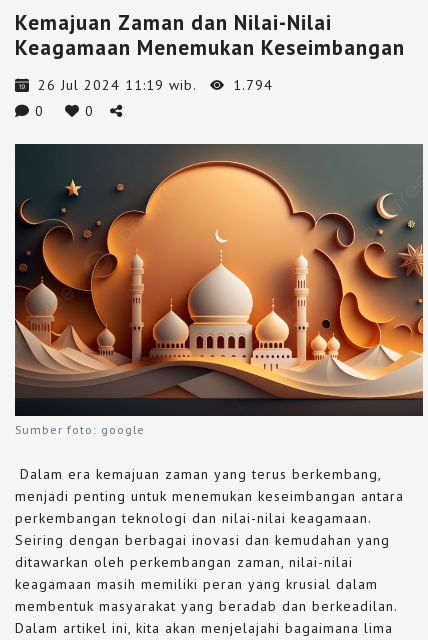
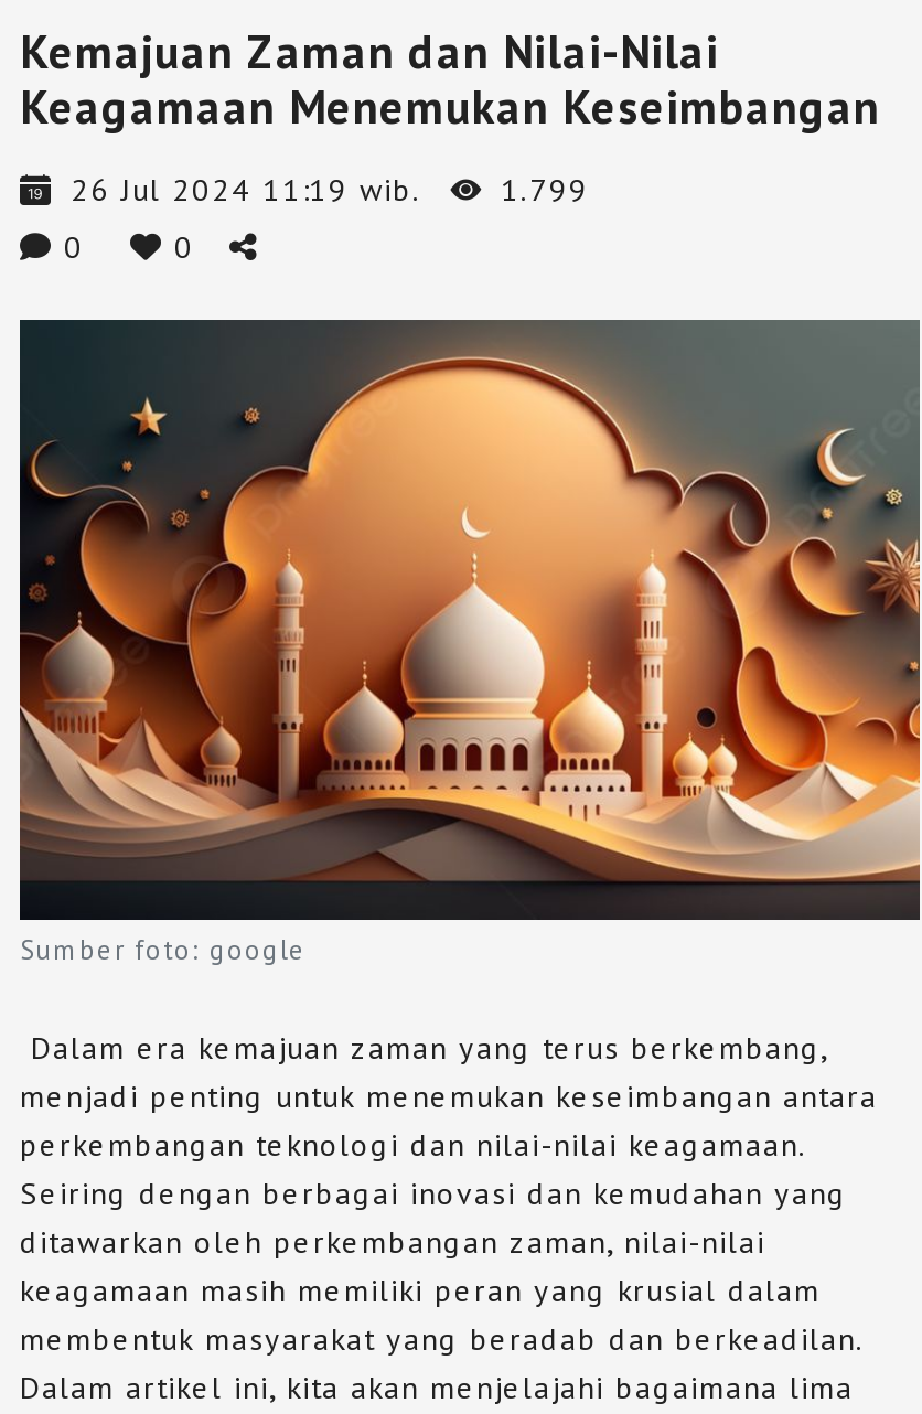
- 26 Jul 2024 11:19 wib. 1.794
+ 26 Jul 2024 11:19 wib. 1.799
